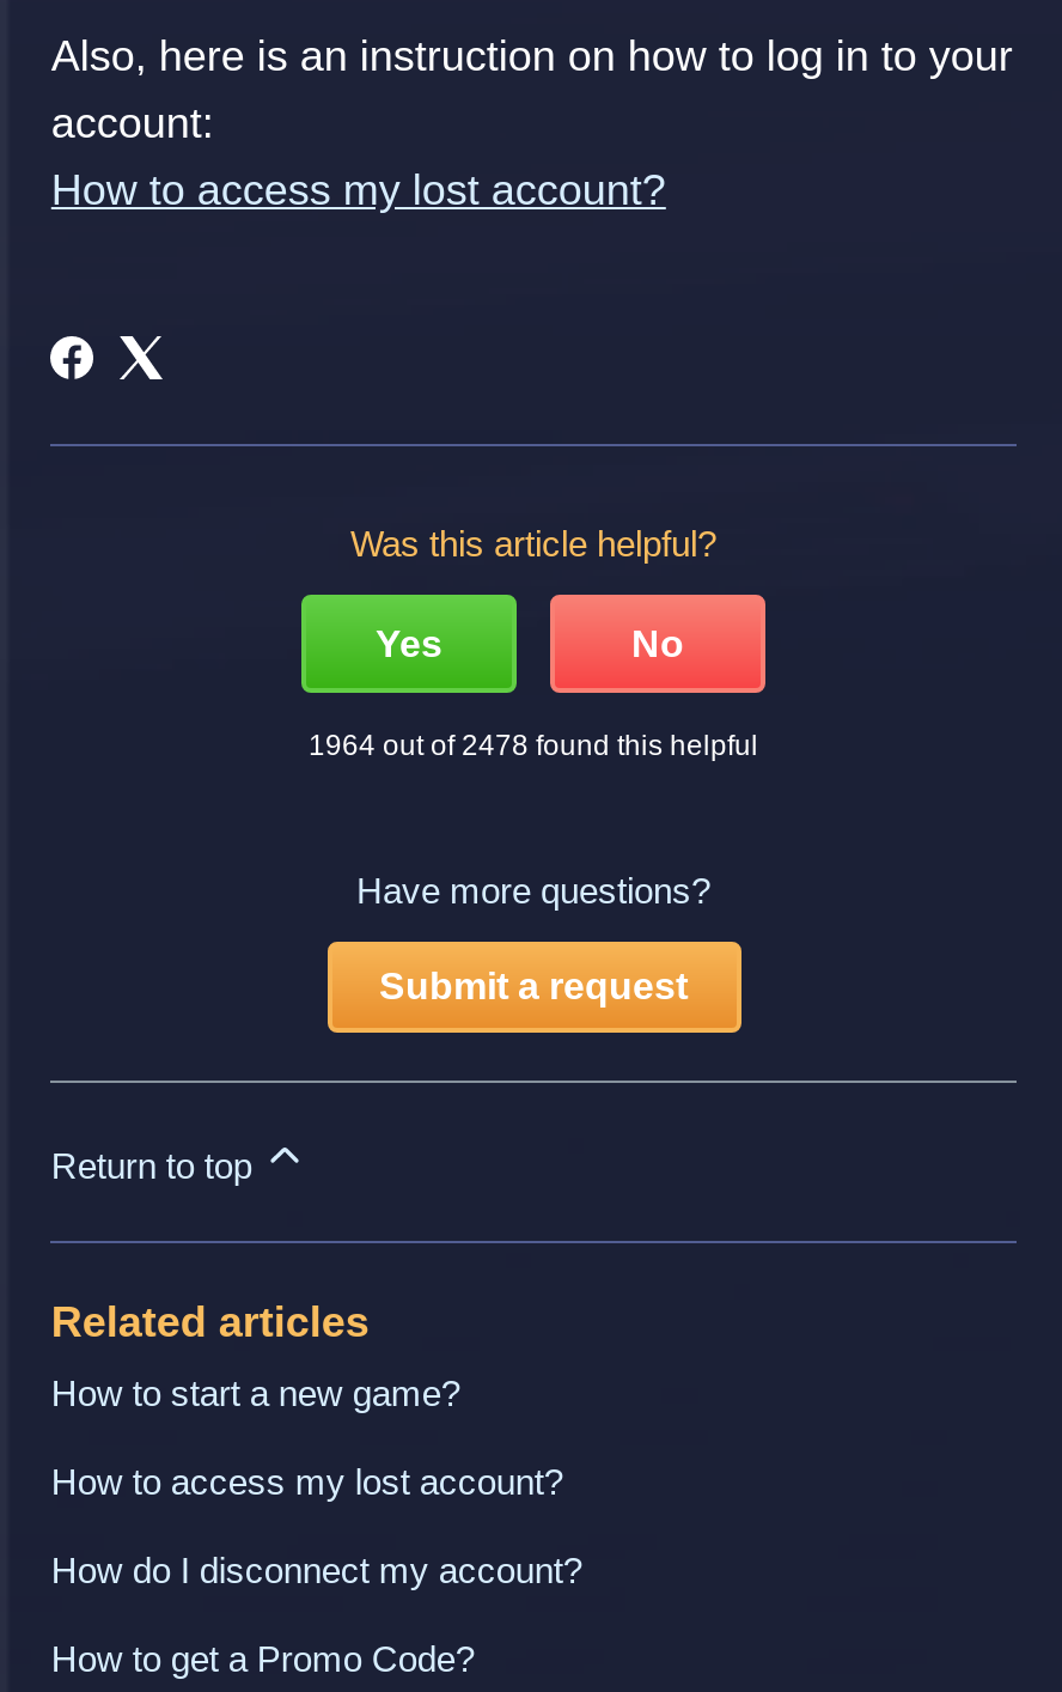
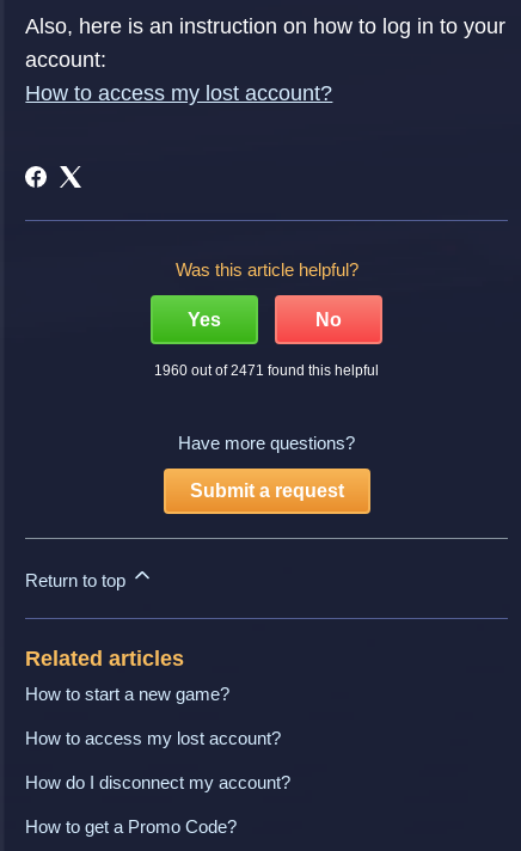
- 1964 out of 2478 found this helpful
+ 1960 out of 2471 found this helpful
